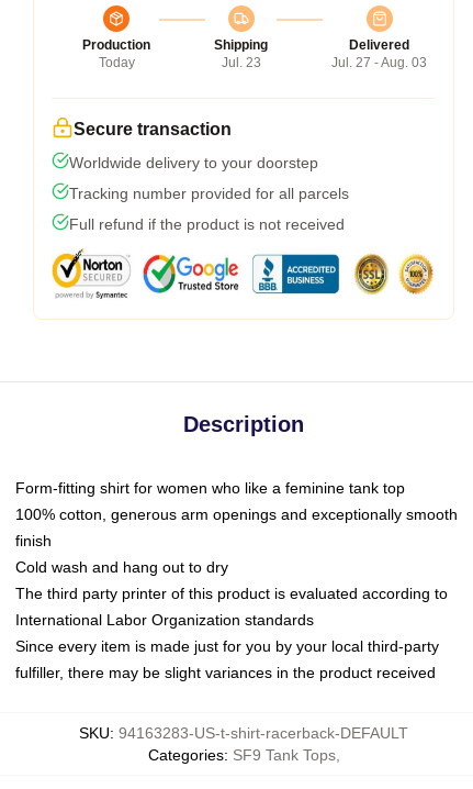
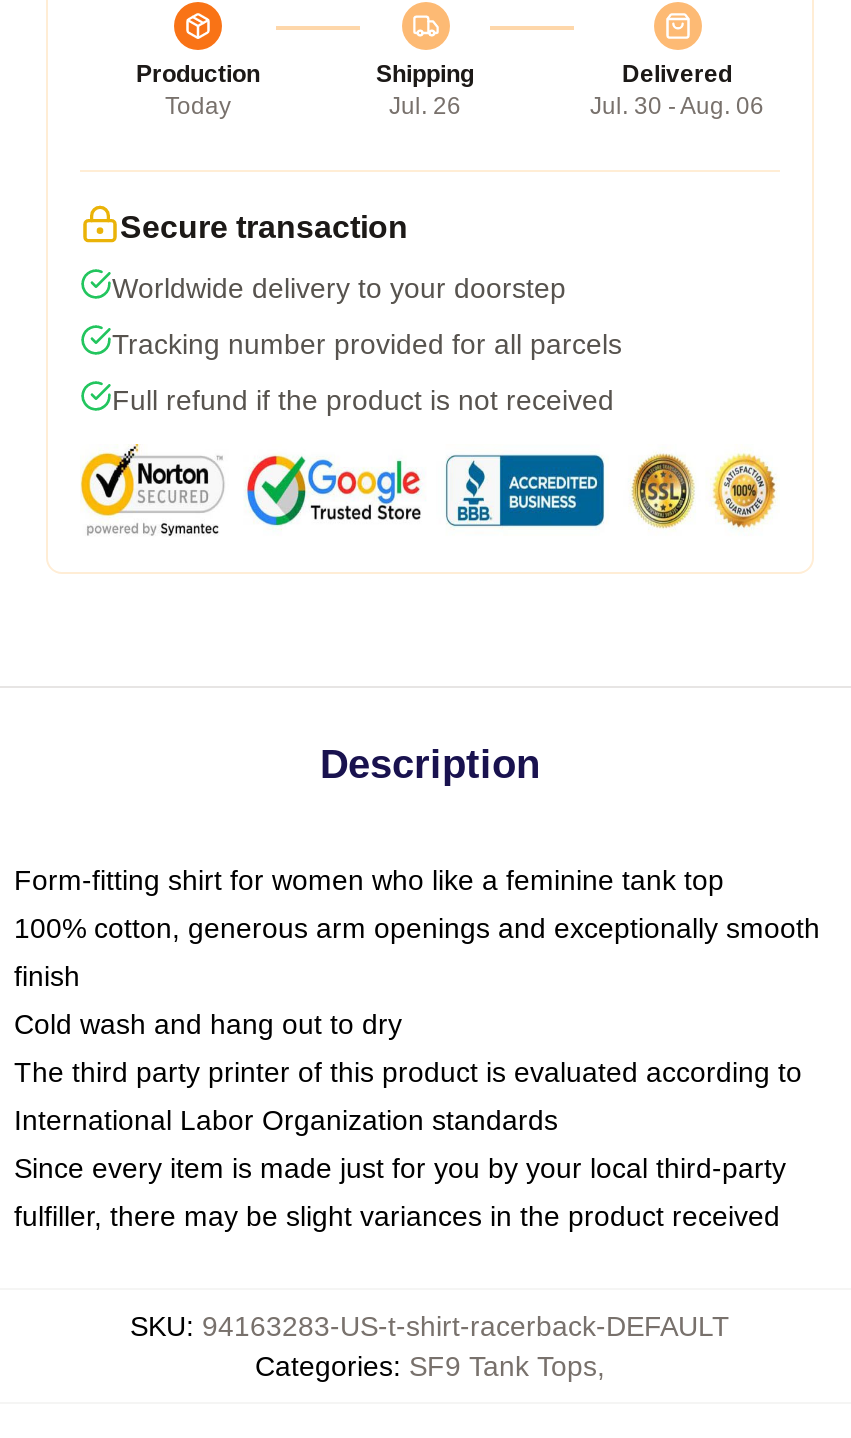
- Jul. 23
+ Jul. 26

- Jul. 27 - Aug. 03
+ Jul. 30 - Aug. 06
